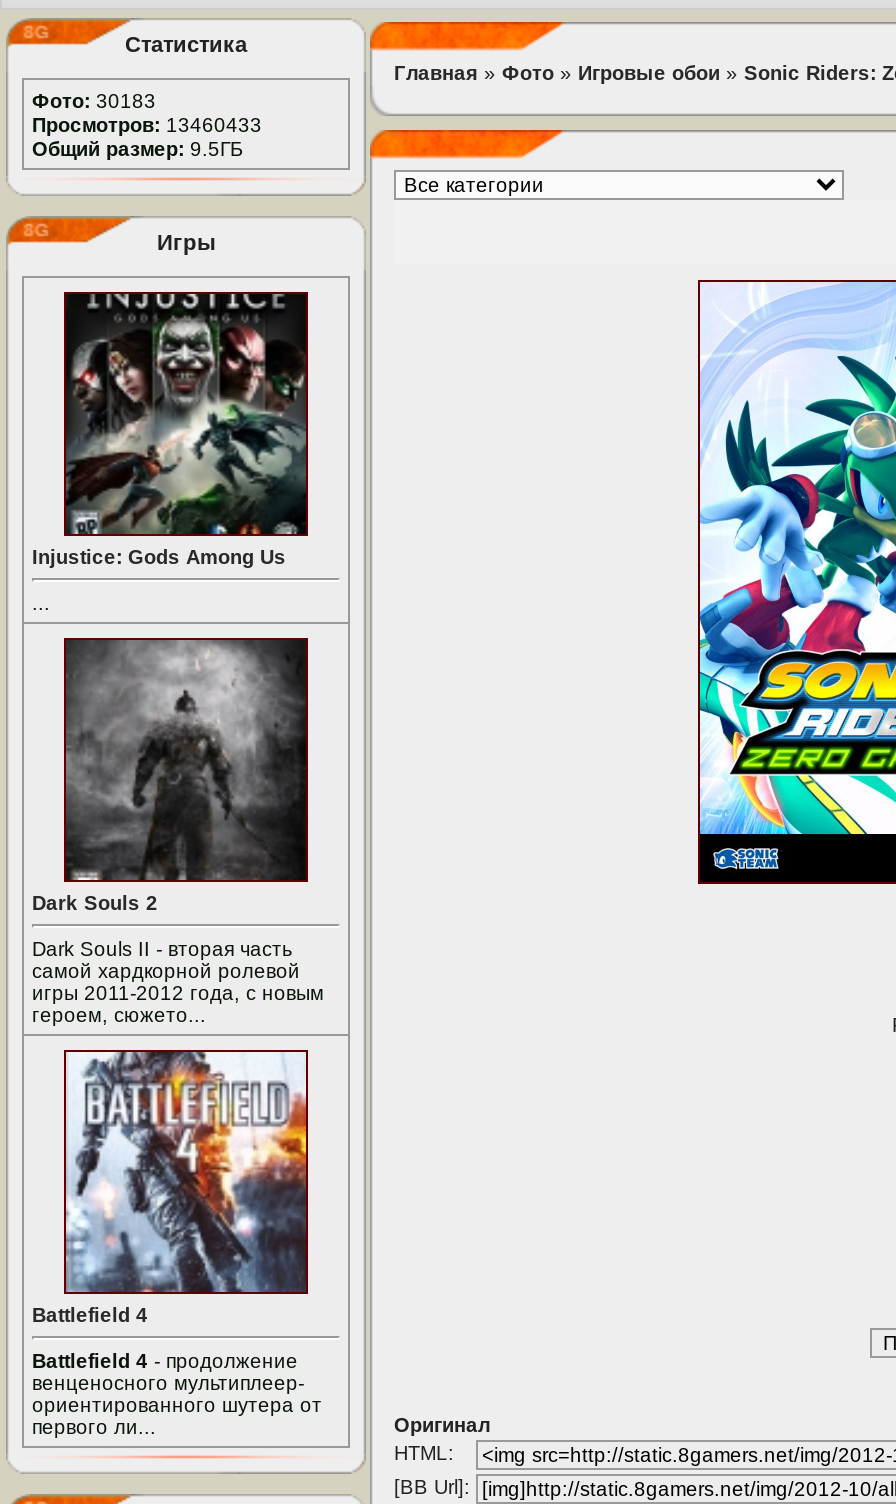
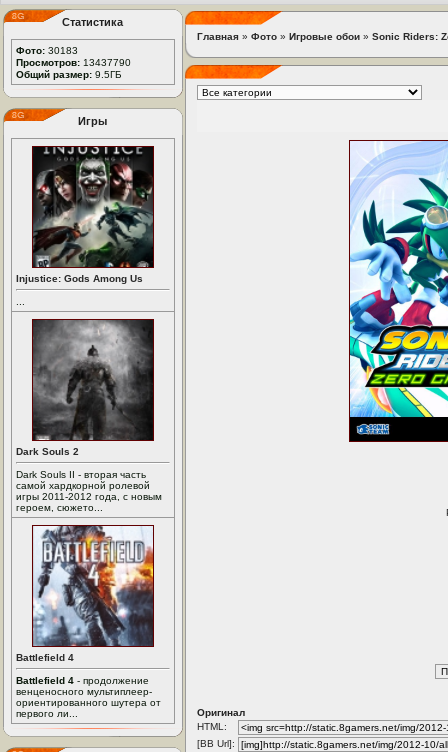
- Просмотров: 13460433
+ Просмотров: 13437790
